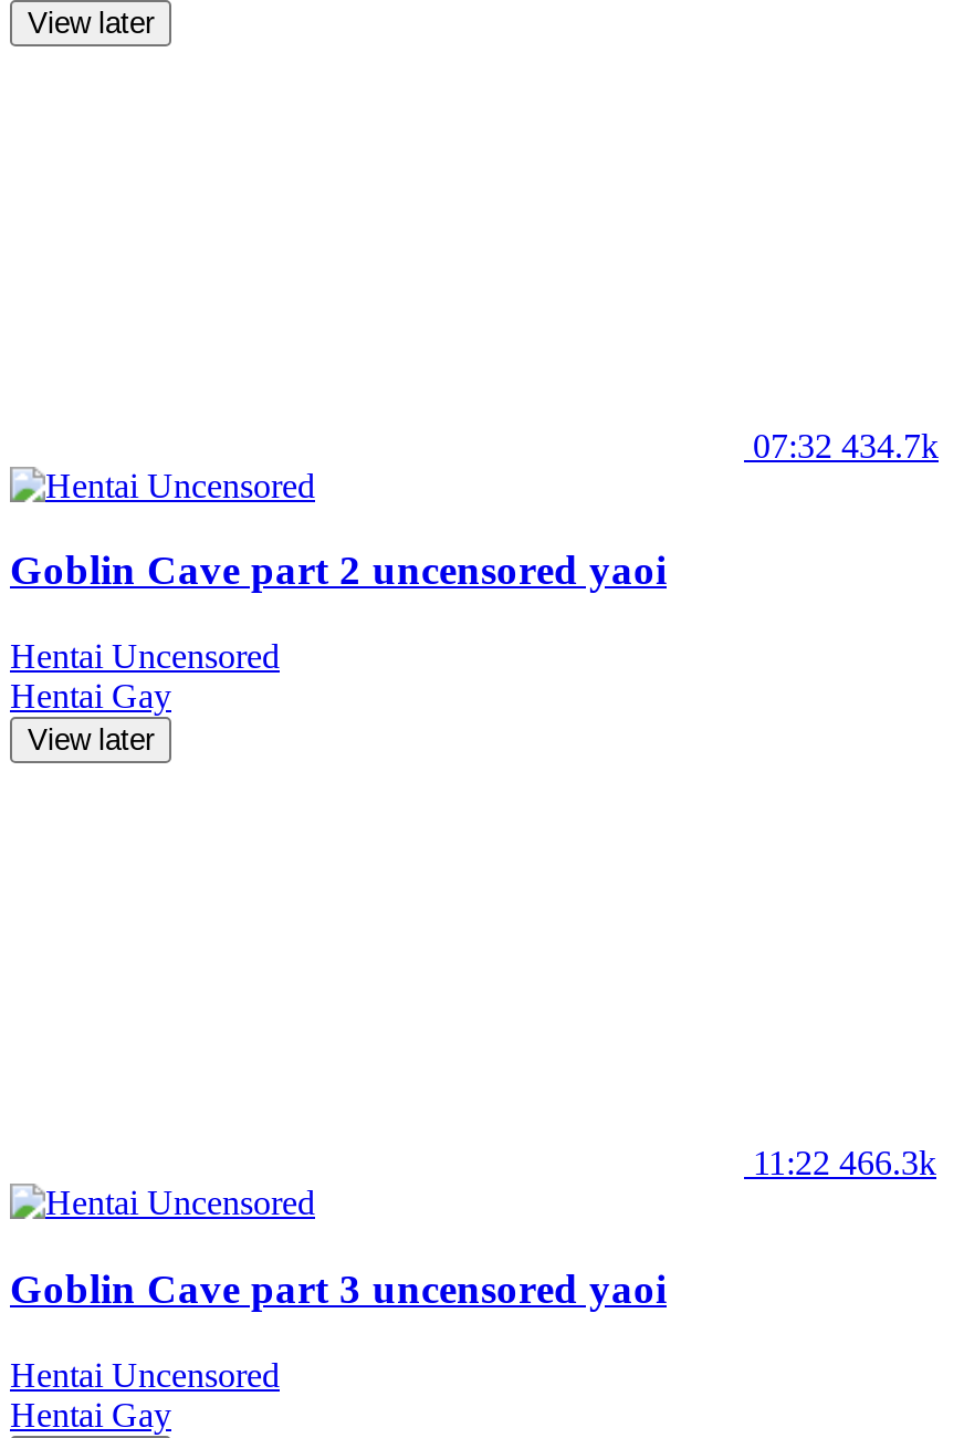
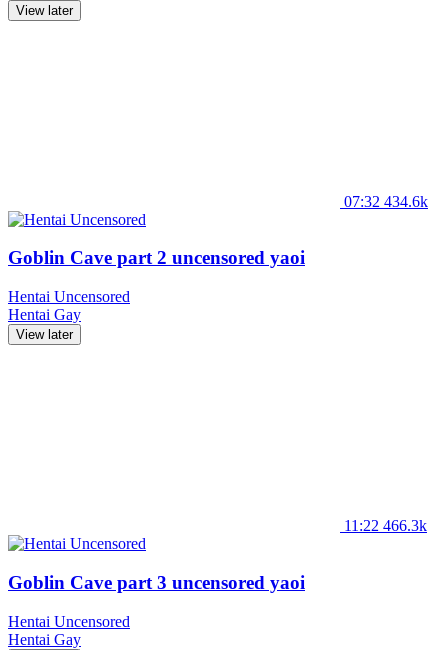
- 07:32 434.7k
+ 07:32 434.6k
